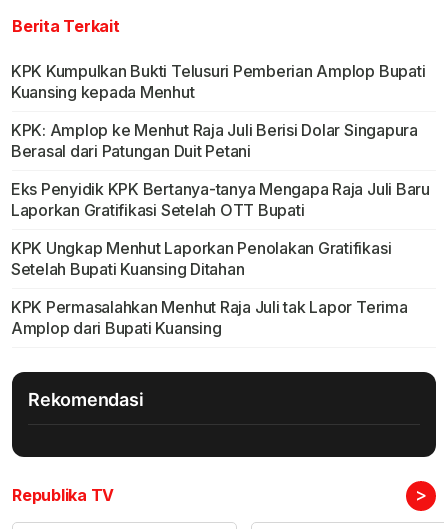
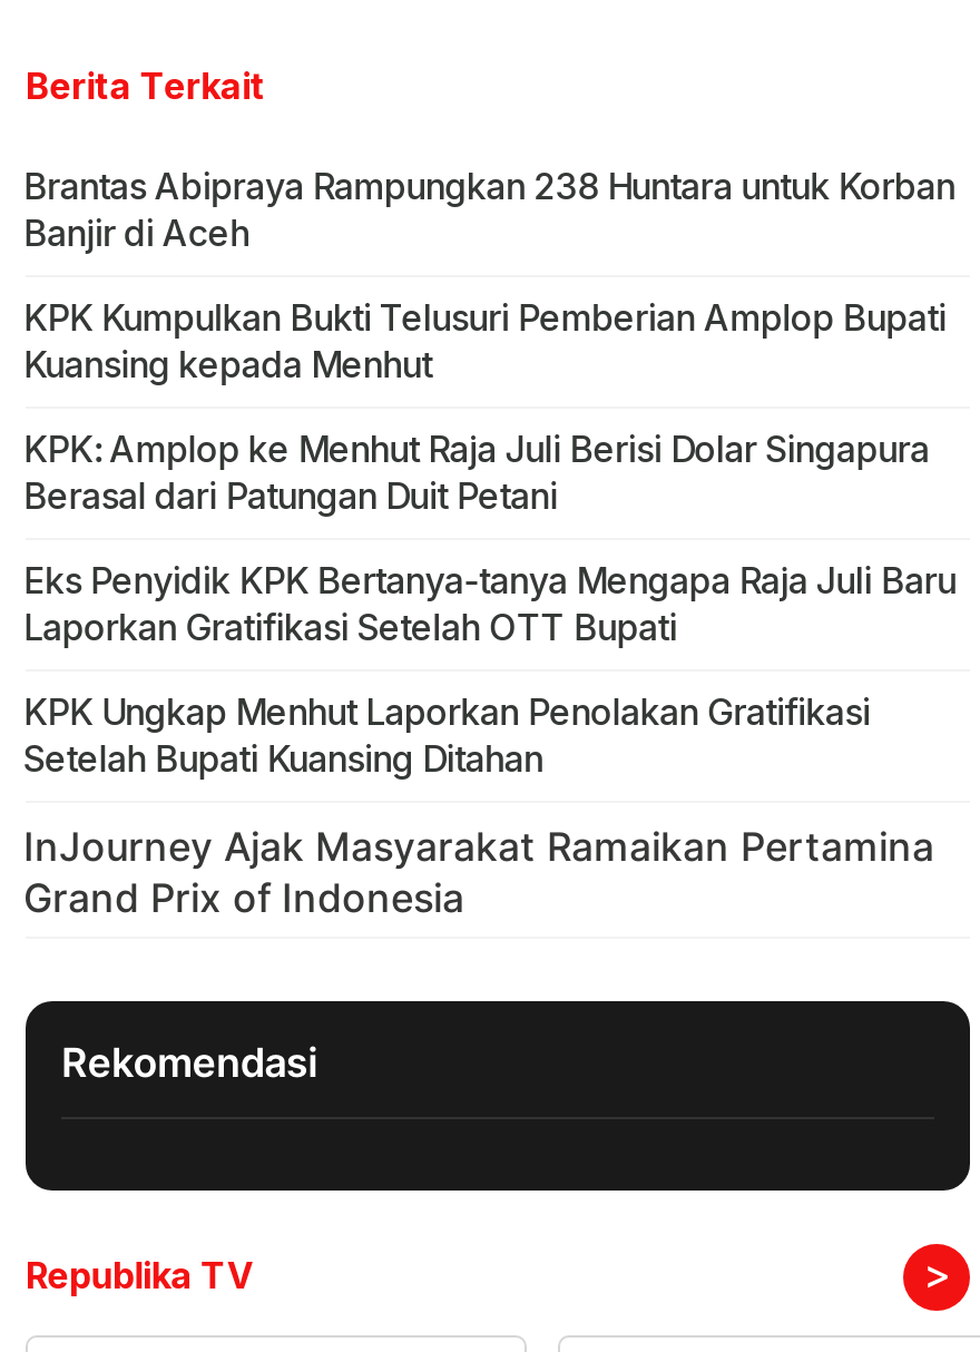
+ Brantas Abipraya Rampungkan 238 Huntara untuk Korban
+ Banjir di Aceh

- KPK Permasalahkan Menhut Raja Juli tak Lapor Terima
- Amplop dari Bupati Kuansing
